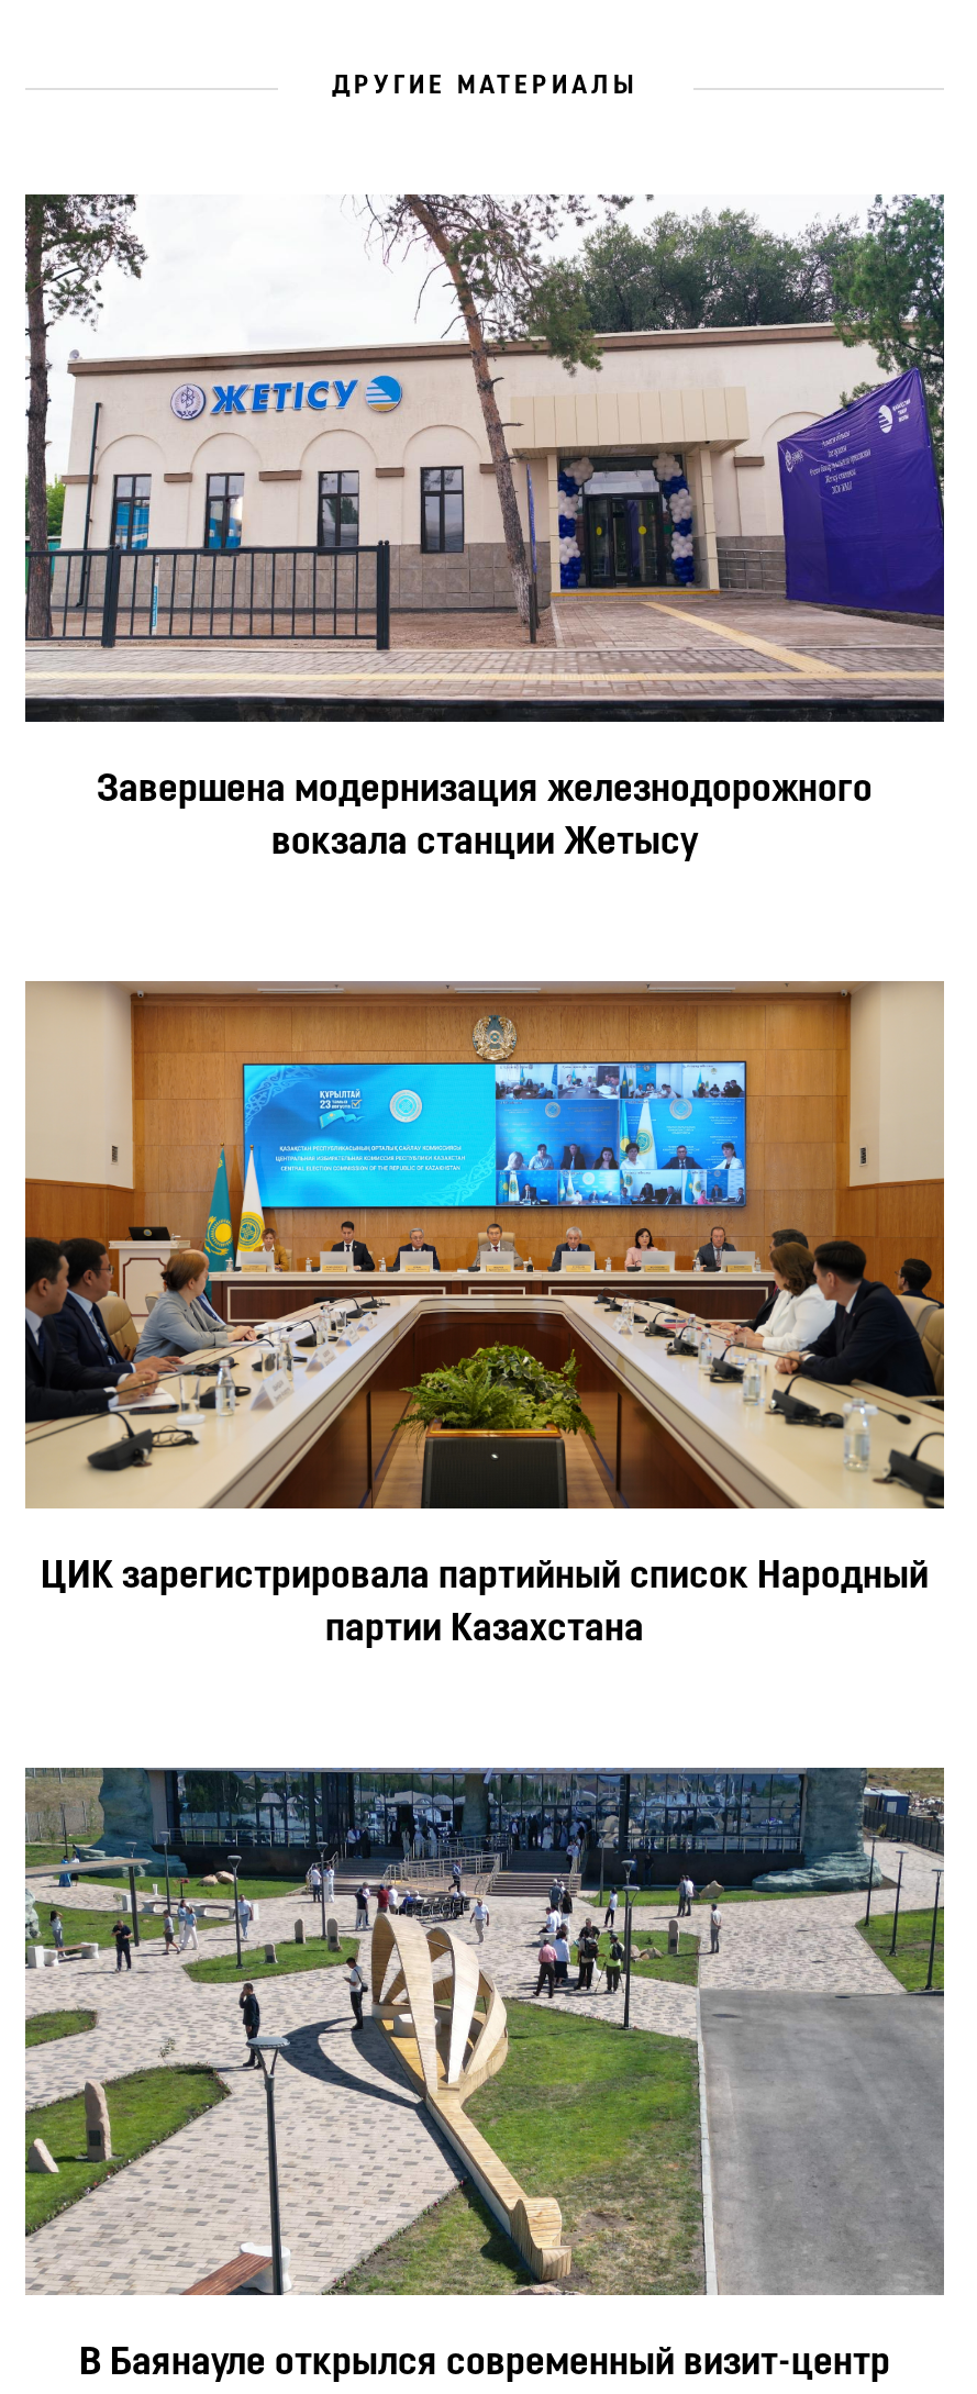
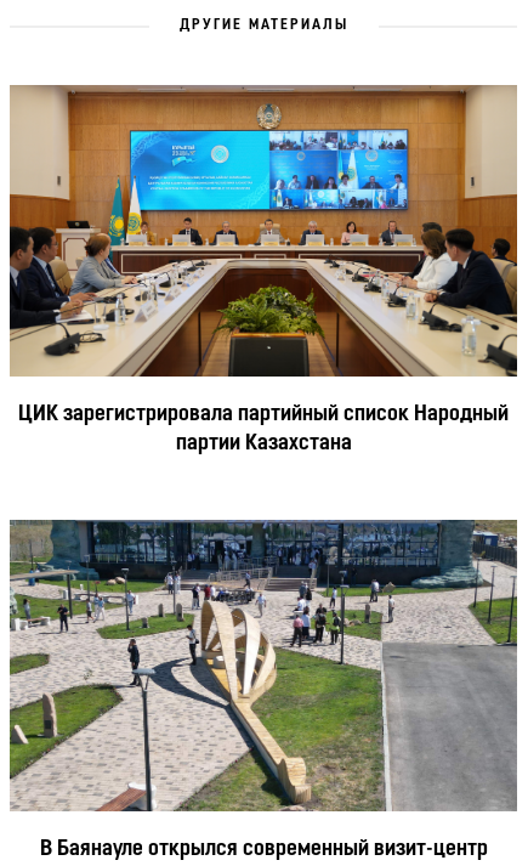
- [image]
- Завершена модернизация железнодорожного
- вокзала станции Жетысу
